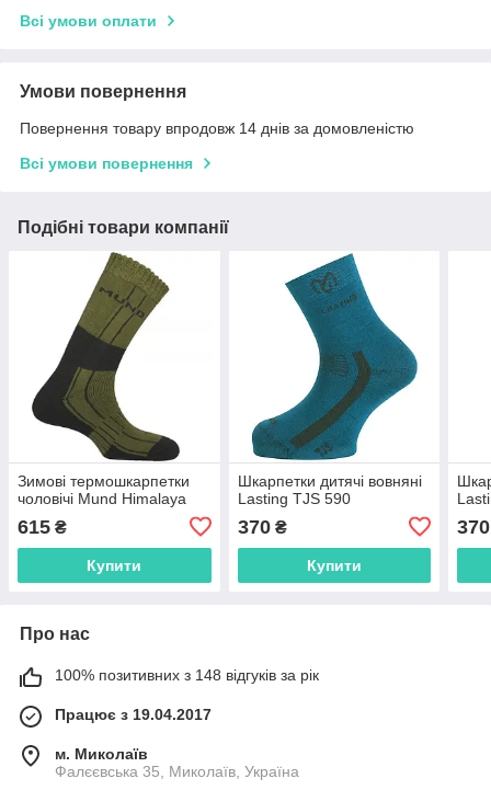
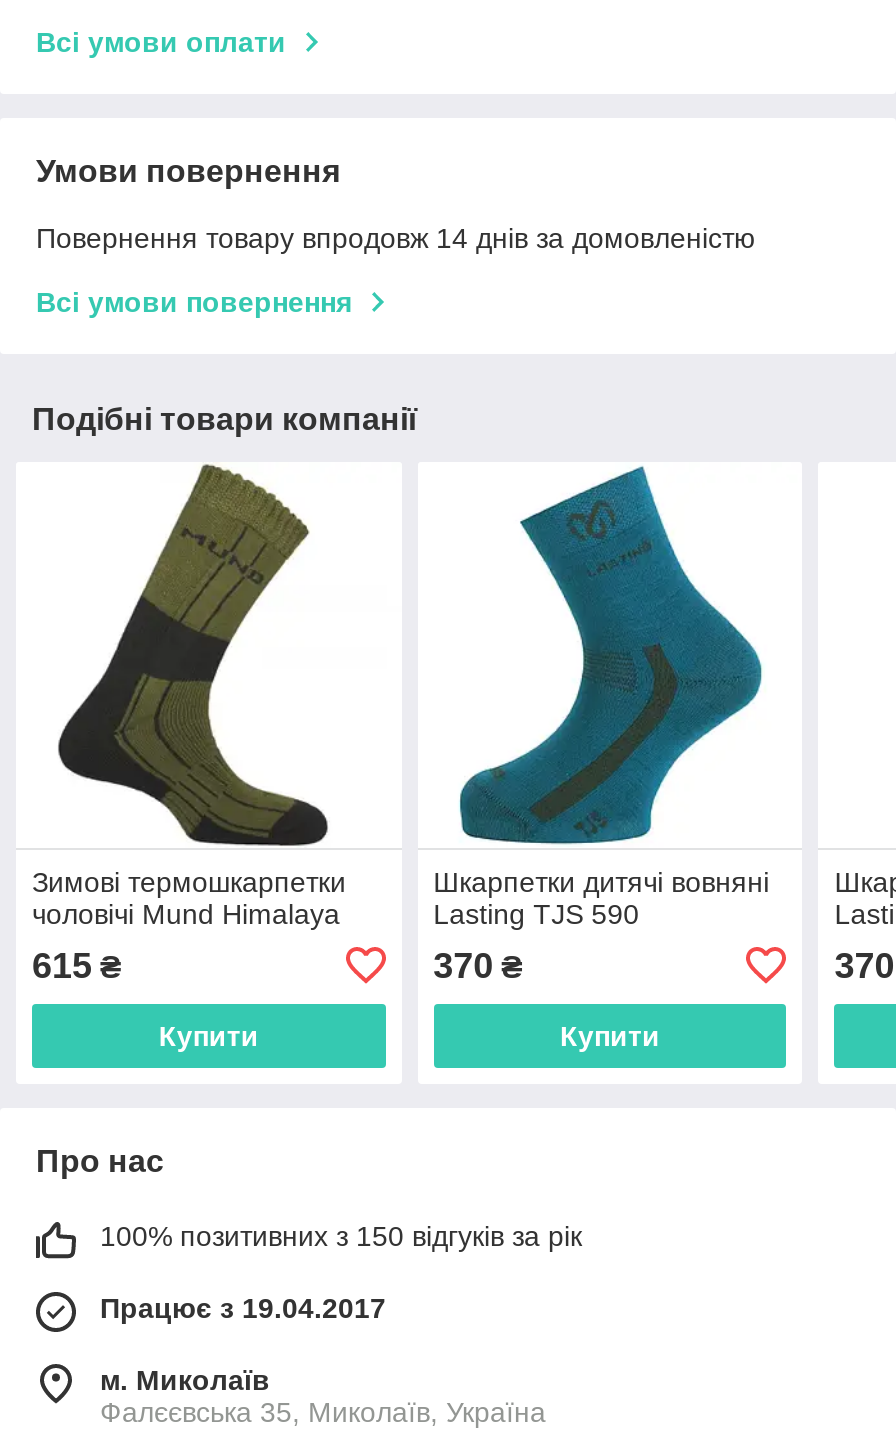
- 100% позитивних з 148 відгуків за рік
+ 100% позитивних з 150 відгуків за рік
